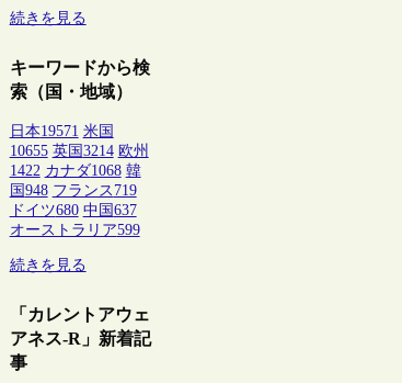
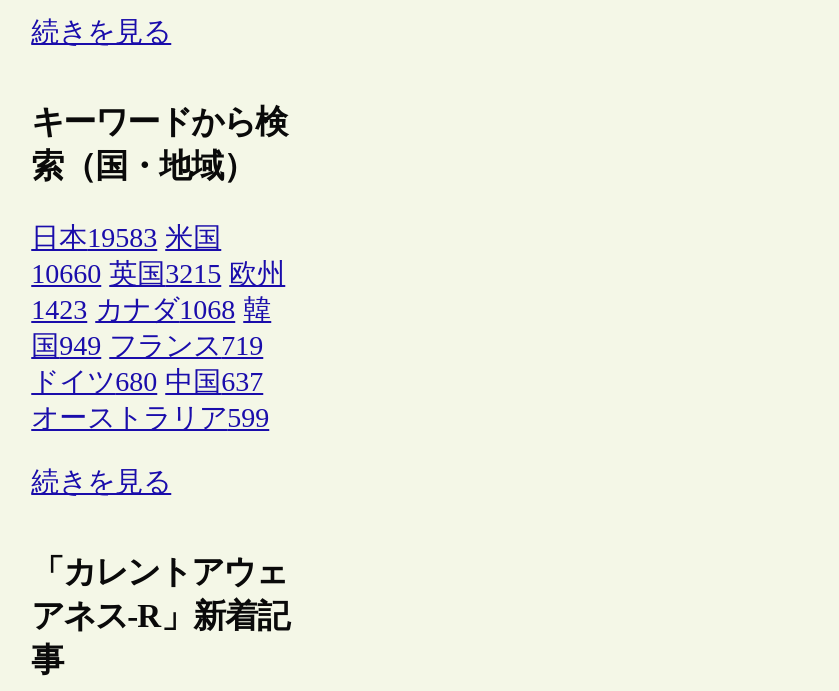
- 日本19571 米国
+ 日本19583 米国

- 10655 英国3214 欧州
+ 10660 英国3215 欧州

- 1422 カナダ1068 韓
+ 1423 カナダ1068 韓

- 国948 フランス719
+ 国949 フランス719
